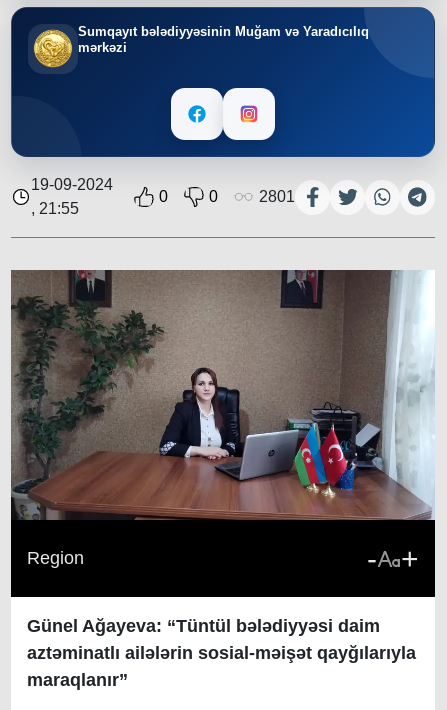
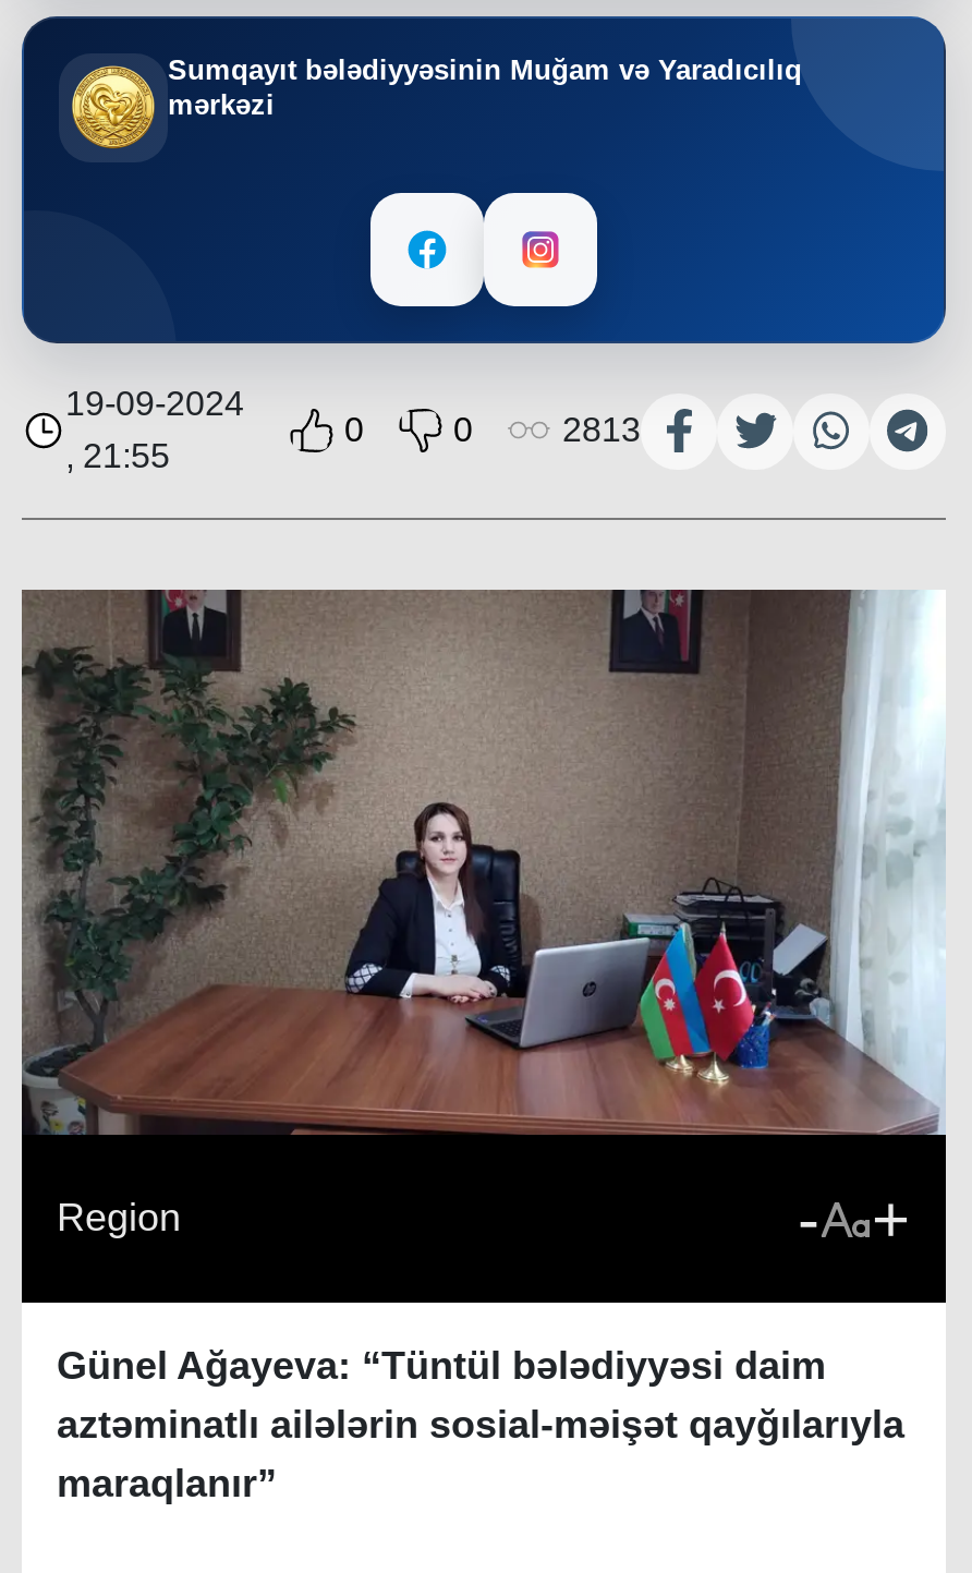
- 2801
+ 2813
